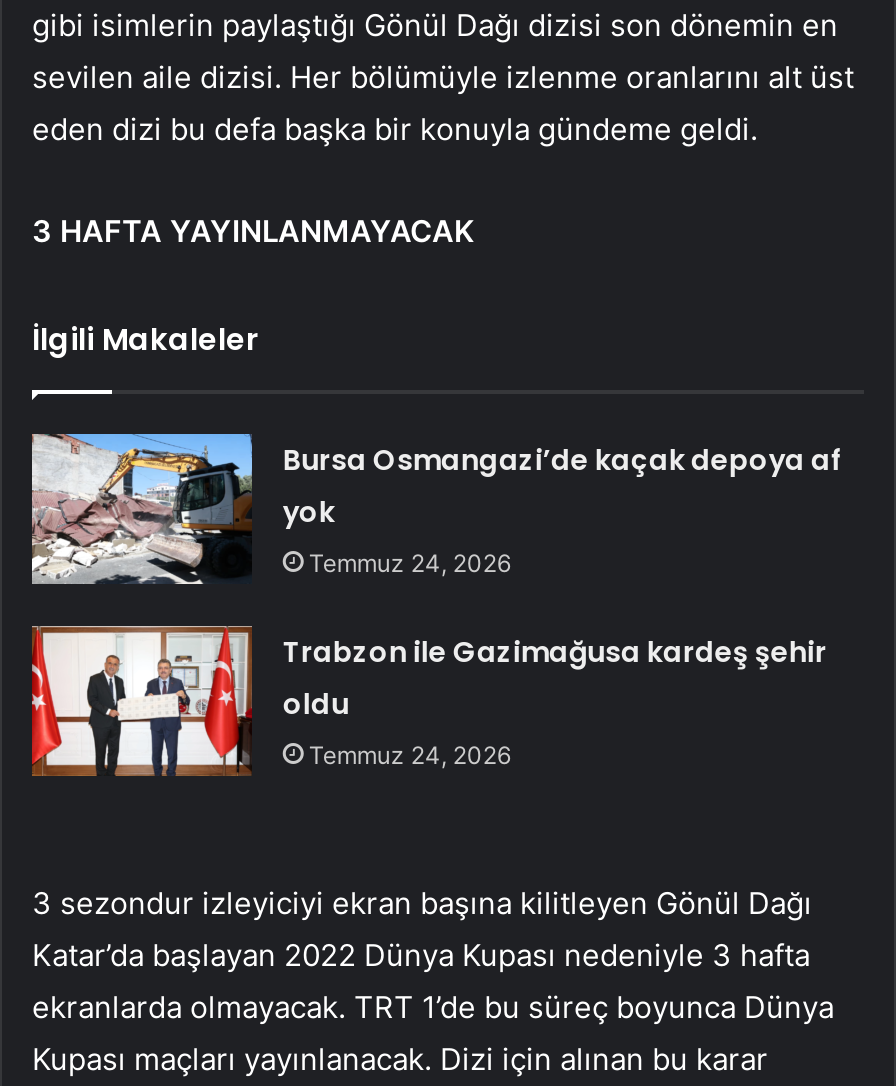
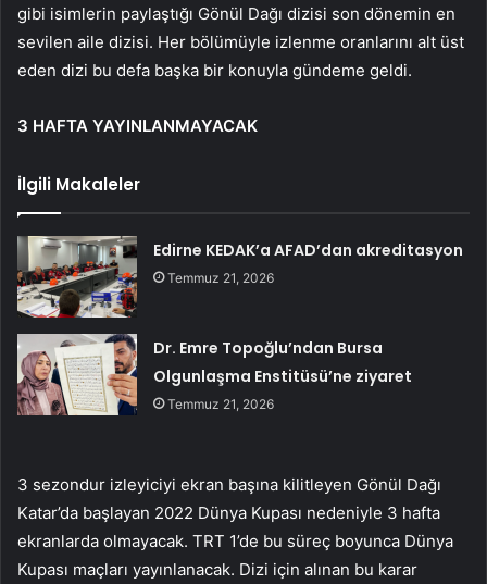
- [image]
- Bursa Osmangazi’de kaçak depoya af
- yok
- Temmuz 24, 2026
+ [image]
+ Edirne KEDAK’a AFAD’dan akreditasyon
+ Temmuz 21, 2026

- [image]
- Trabzon ile Gazimağusa kardeş şehir
- oldu
- Temmuz 24, 2026
+ [image]
+ Dr. Emre Topoğlu’ndan Bursa
+ Olgunlaşma Enstitüsü’ne ziyaret
+ Temmuz 21, 2026
